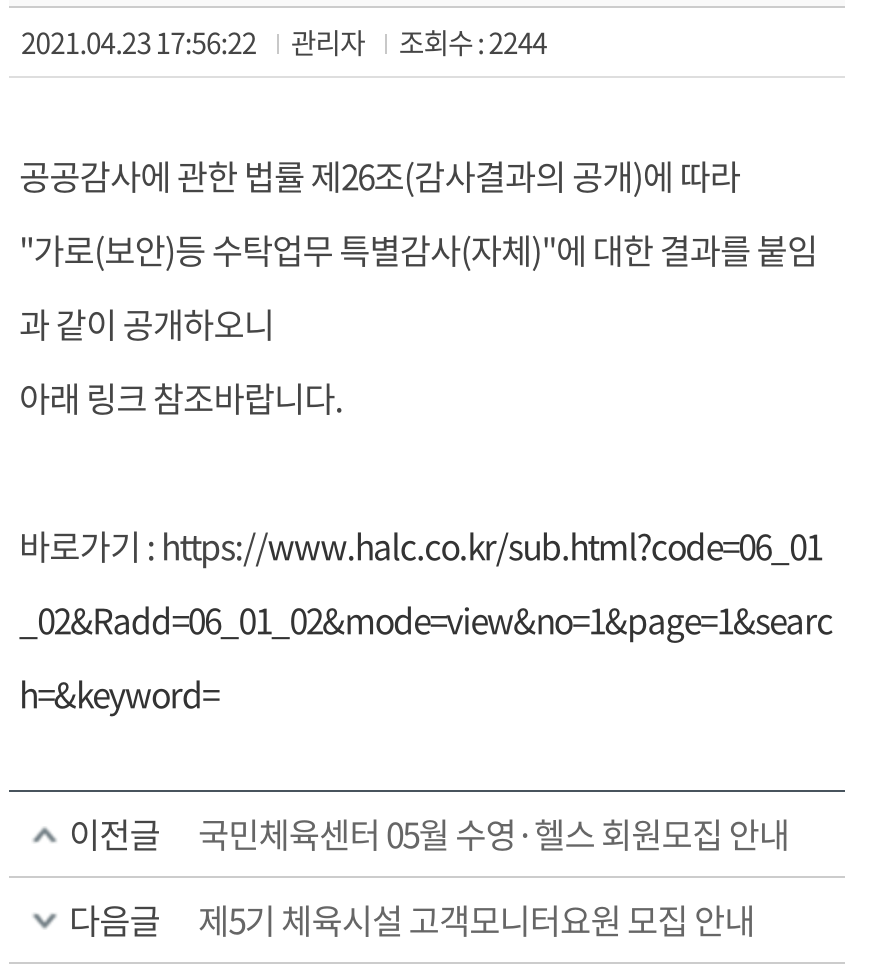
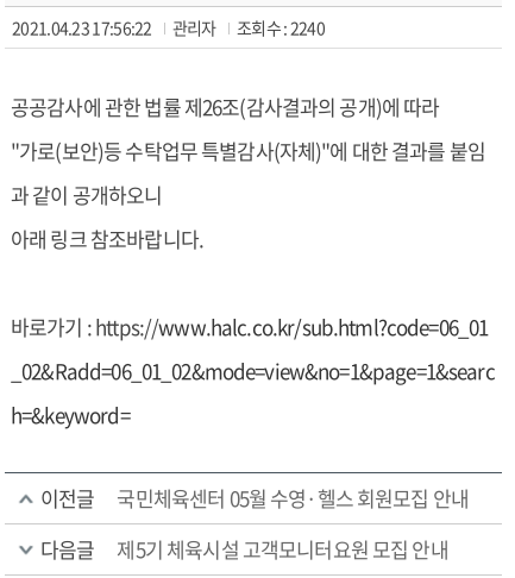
- 2021.04.23 17:56:22 관리자 조회수 : 2244
+ 2021.04.23 17:56:22 관리자 조회수 : 2240
